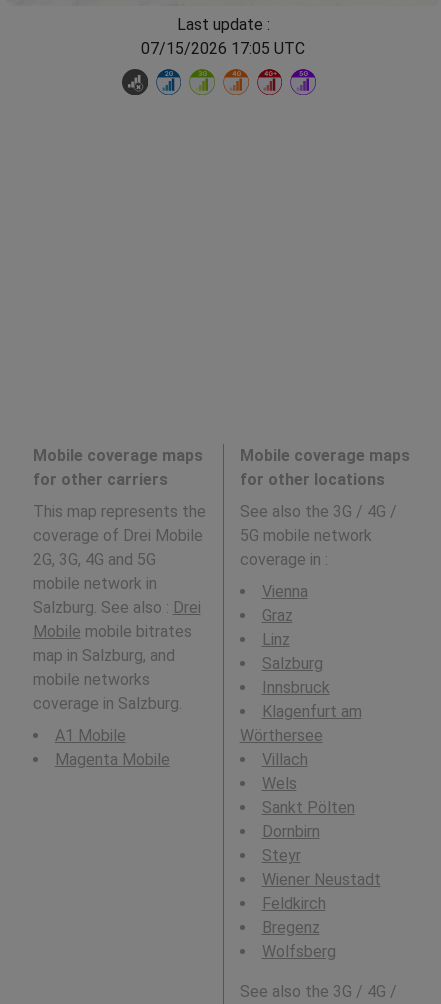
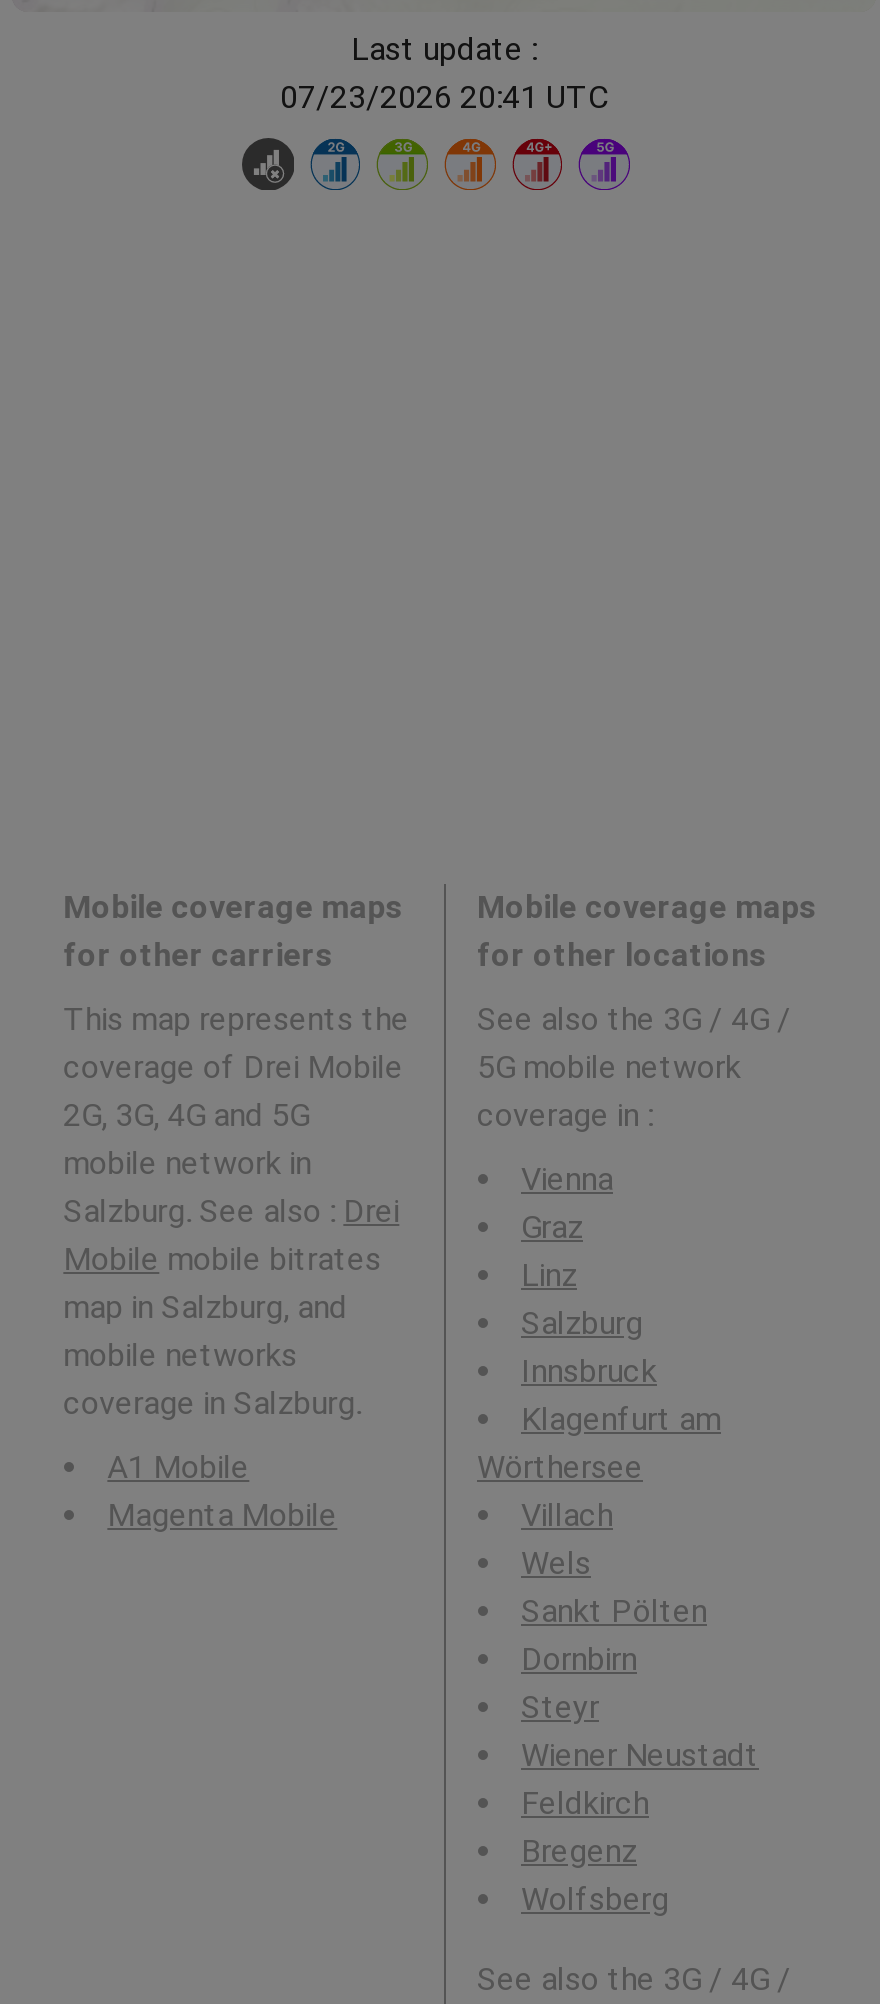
- 07/15/2026 17:05 UTC
+ 07/23/2026 20:41 UTC
